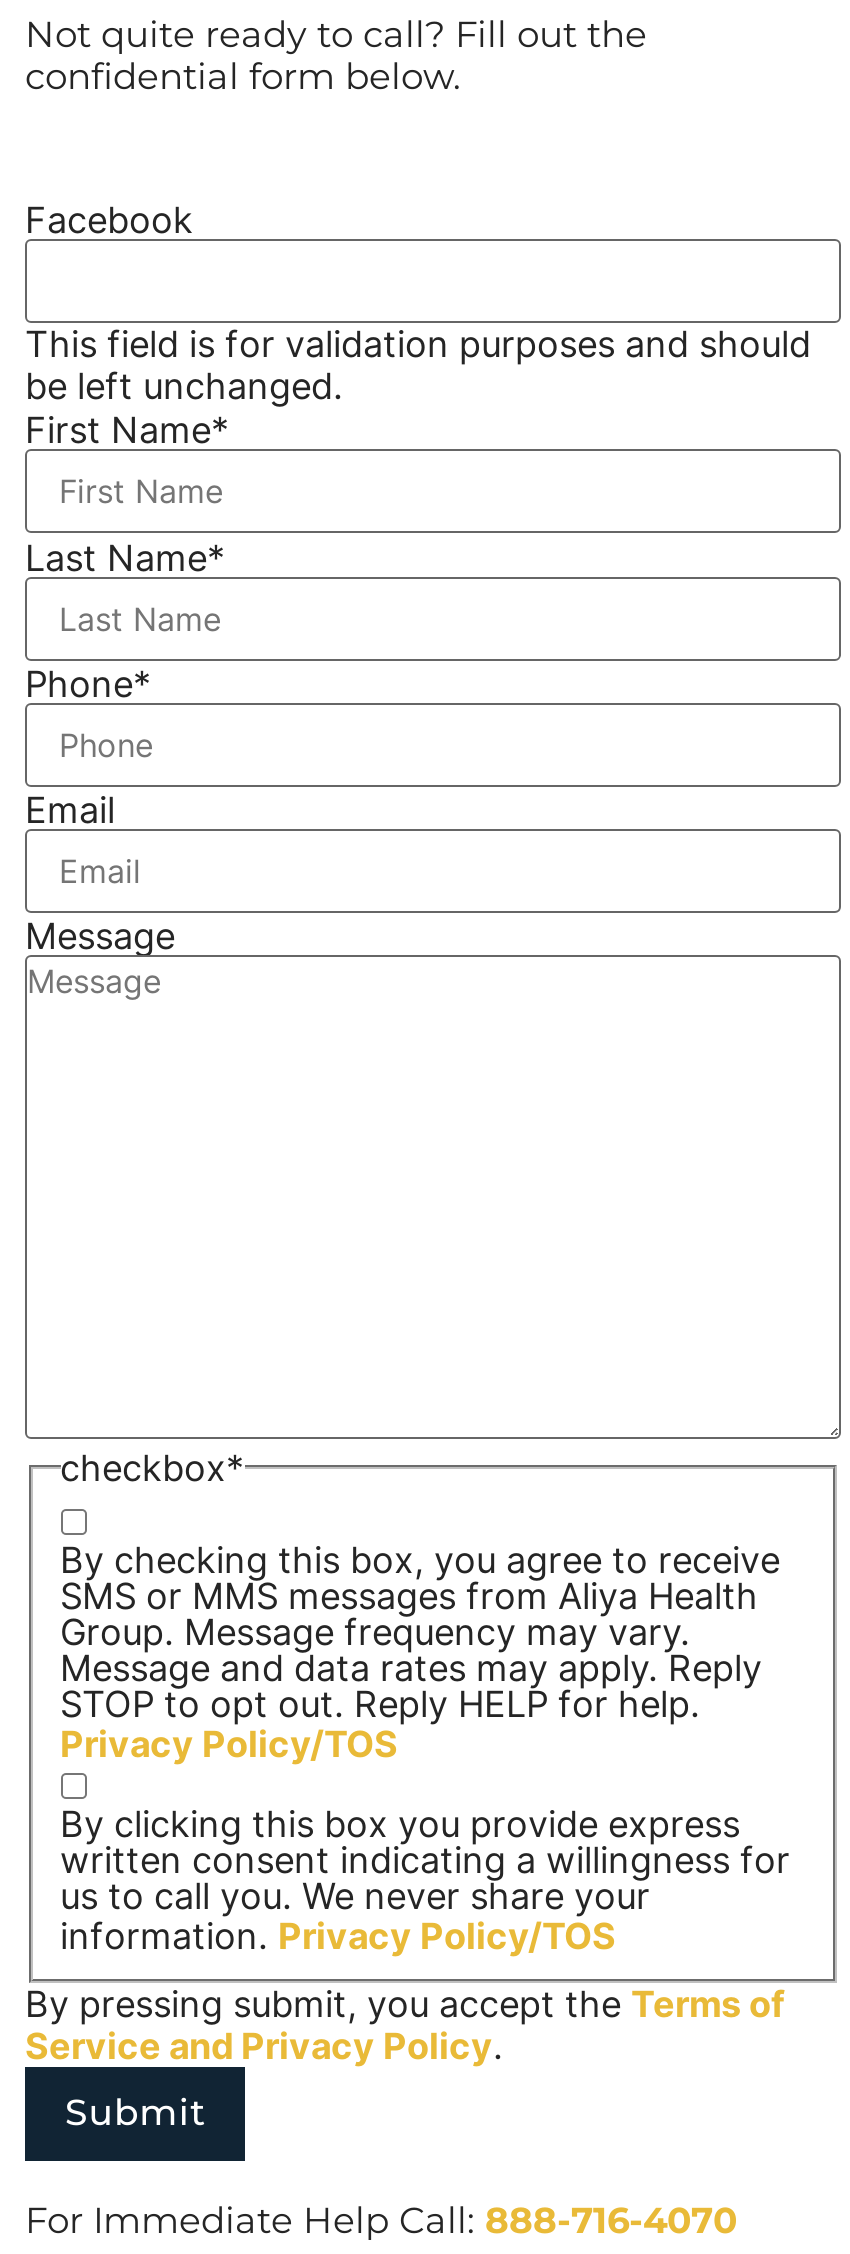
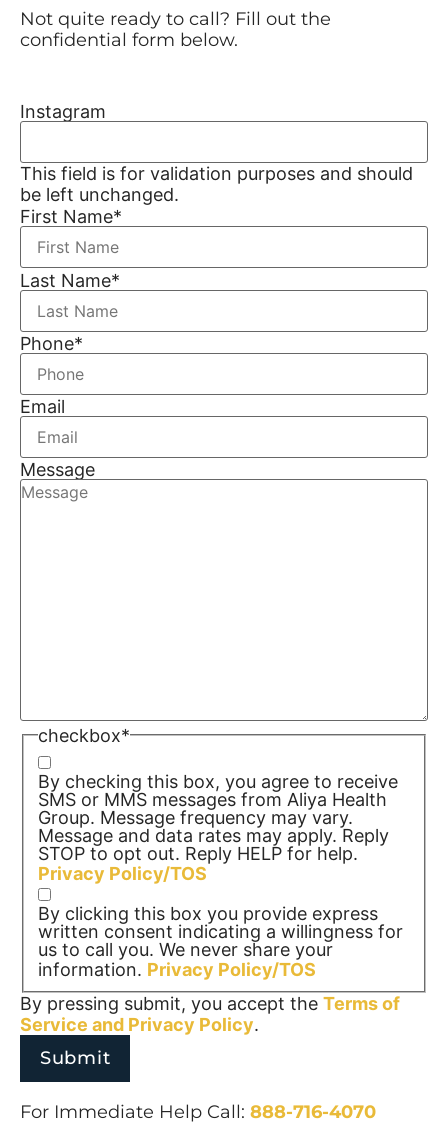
- Facebook
+ Instagram
